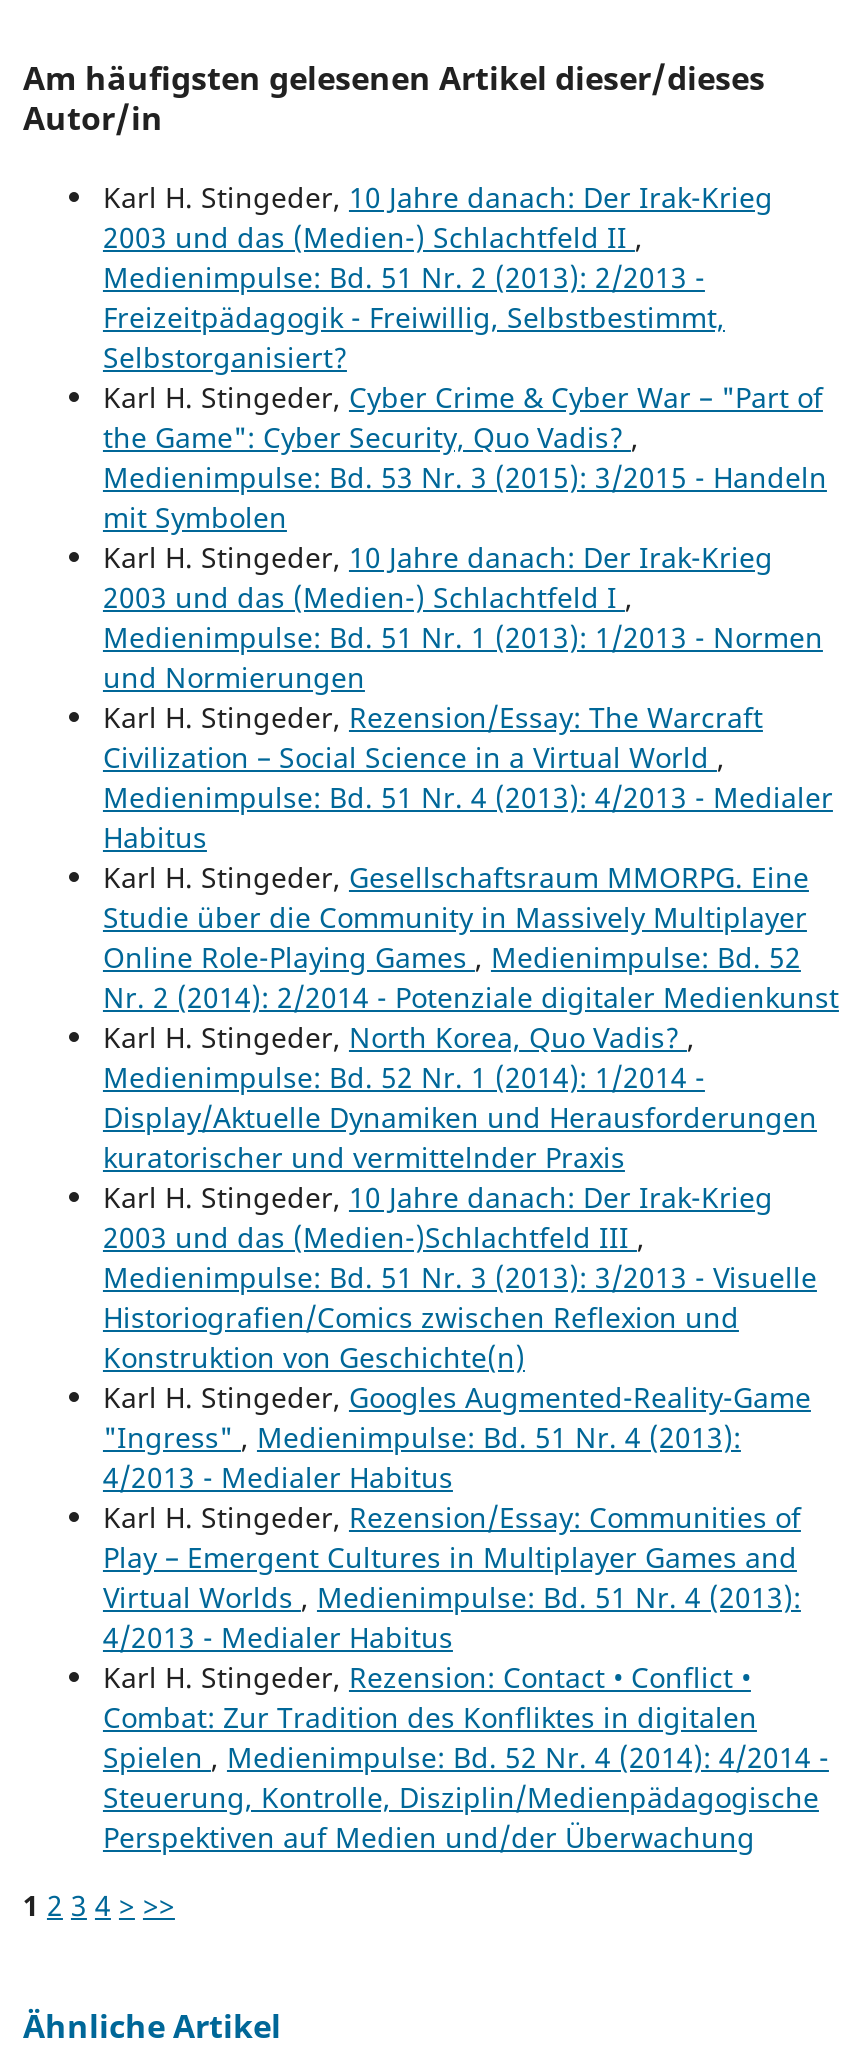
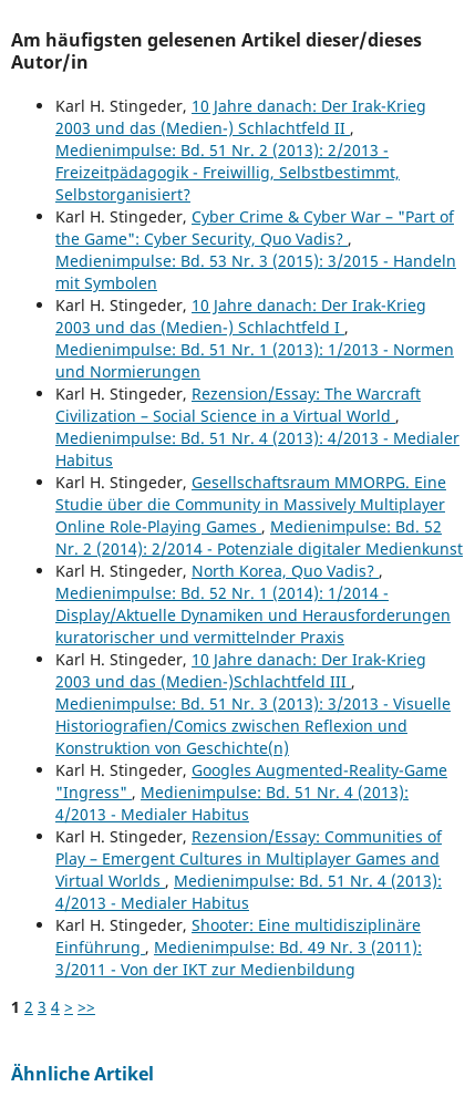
- Karl H. Stingeder, Rezension: Contact • Conflict •
- Combat: Zur Tradition des Konfliktes in digitalen
- Spielen, Medienimpulse: Bd. 52 Nr. 4 (2014): 4/2014 -
- Steuerung, Kontrolle, Disziplin/Medienpädagogische
- Perspektiven auf Medien und/der Überwachung
+ Karl H. Stingeder, Shooter: Eine multidisziplinäre
+ Einführung, Medienimpulse: Bd. 49 Nr. 3 (2011):
+ 3/2011 - Von der IKT zur Medienbildung
